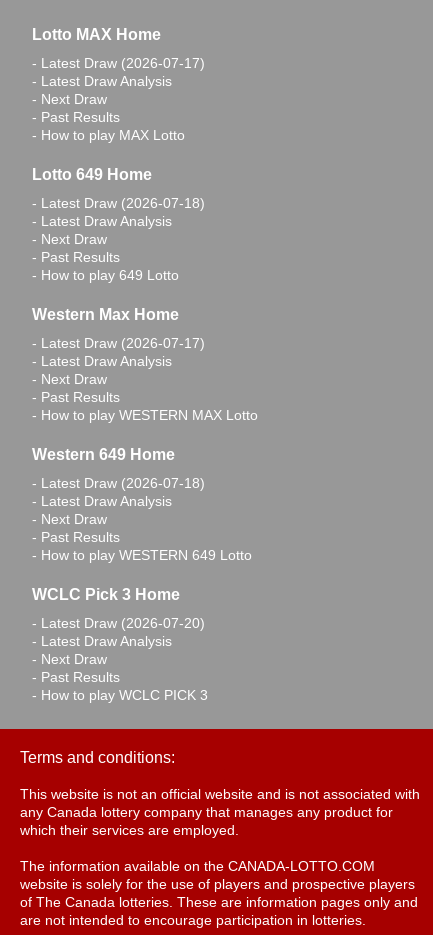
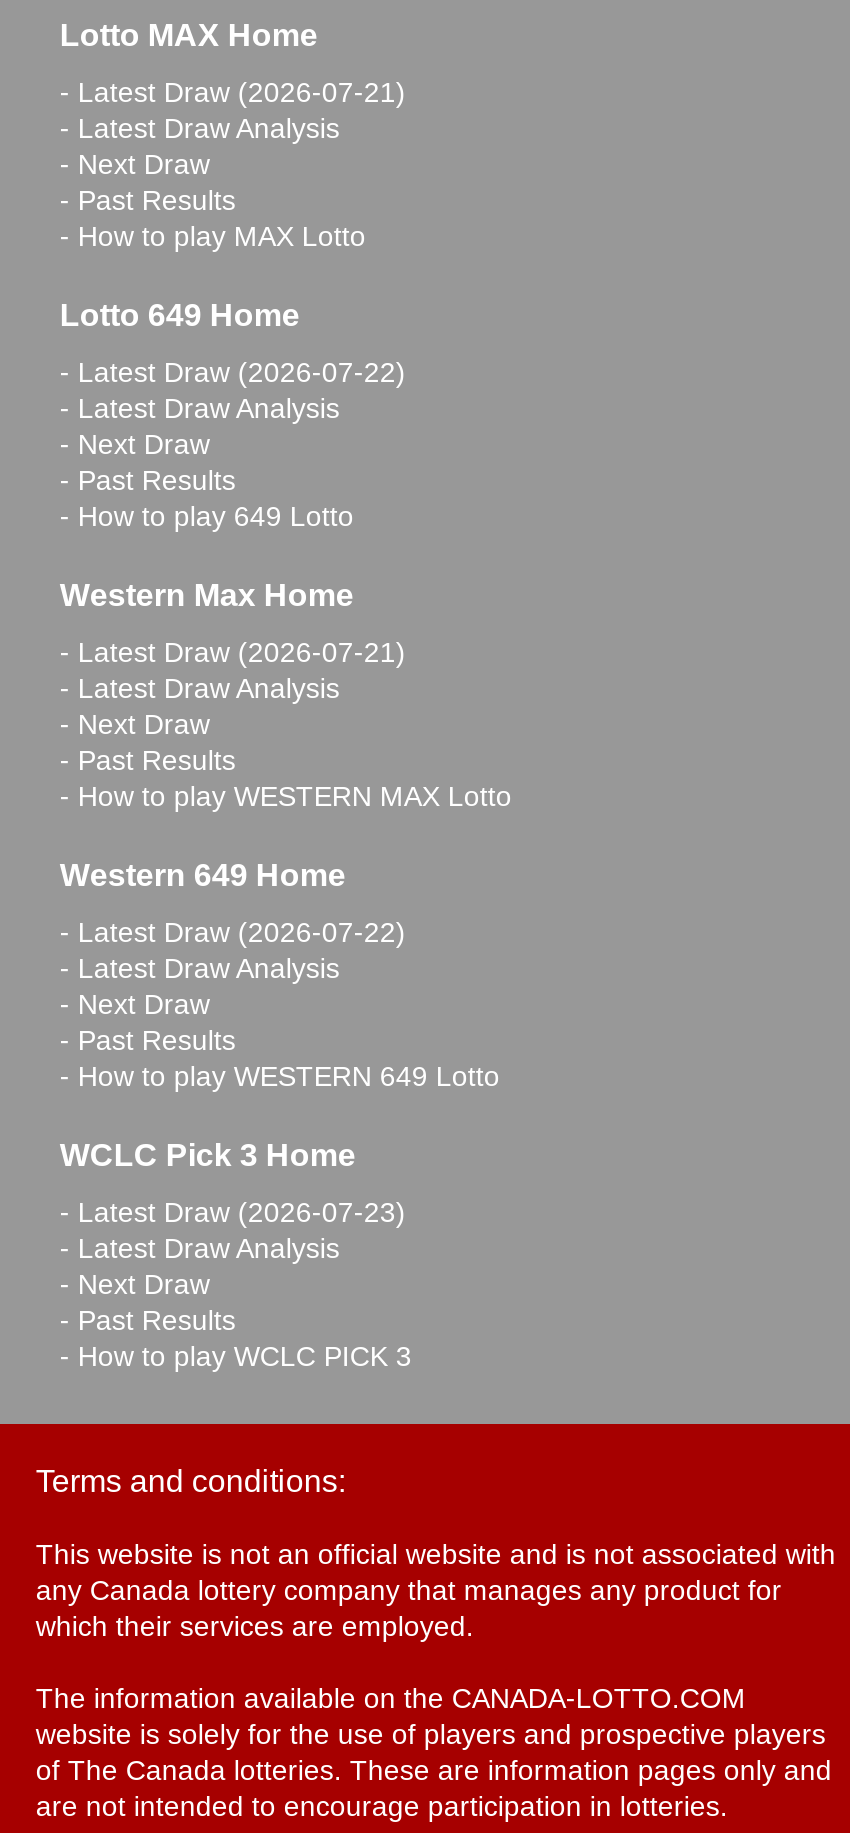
- - Latest Draw (2026-07-17)
+ - Latest Draw (2026-07-21)

- - Latest Draw (2026-07-18)
+ - Latest Draw (2026-07-22)

- - Latest Draw (2026-07-17)
+ - Latest Draw (2026-07-21)

- - Latest Draw (2026-07-18)
+ - Latest Draw (2026-07-22)

- - Latest Draw (2026-07-20)
+ - Latest Draw (2026-07-23)
